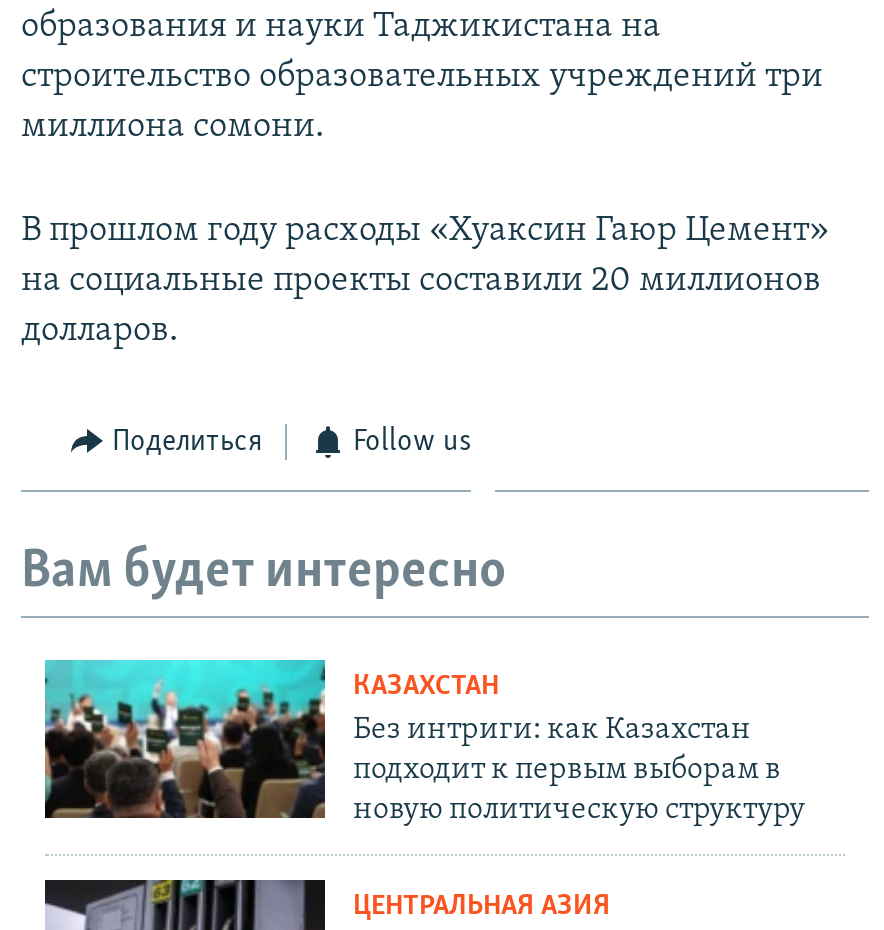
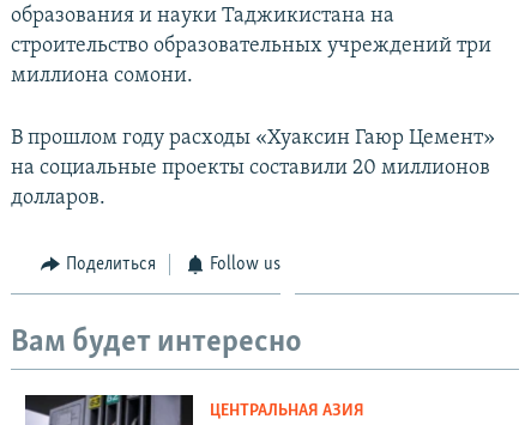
- [image]
- КАЗАХСТАН
- Без интриги: как Казахстан
- подходит к первым выборам в
- новую политическую структуру
